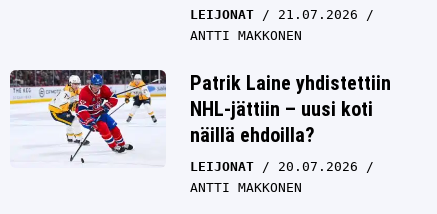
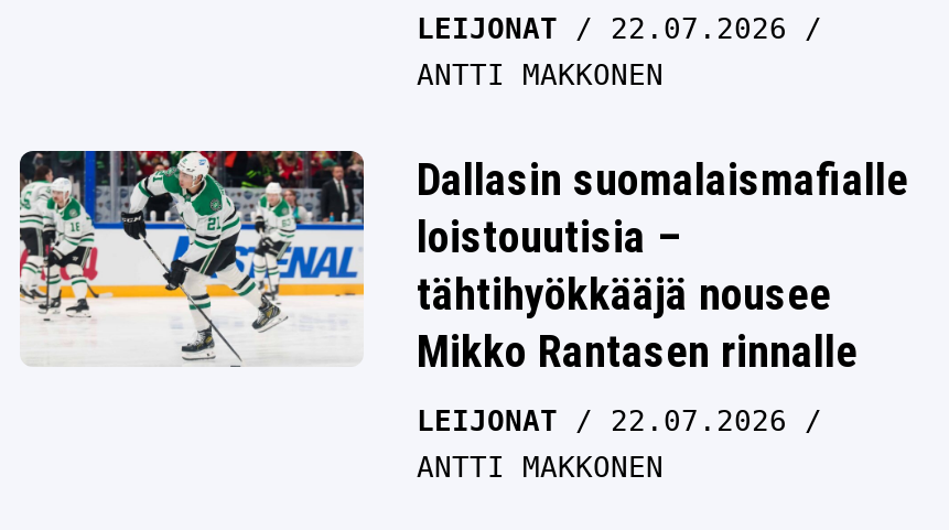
- LEIJONAT 21.07.2026
+ LEIJONAT 22.07.2026

- [image]
- Patrik Laine yhdistettiin
- NHL-jättiin – uusi koti
- näillä ehdoilla?
+ [image]
+ Dallasin suomalaismafialle
+ loistouutisia –
+ tähtihyökkääjä nousee
+ Mikko Rantasen rinnalle

- LEIJONAT 20.07.2026
+ LEIJONAT 22.07.2026
